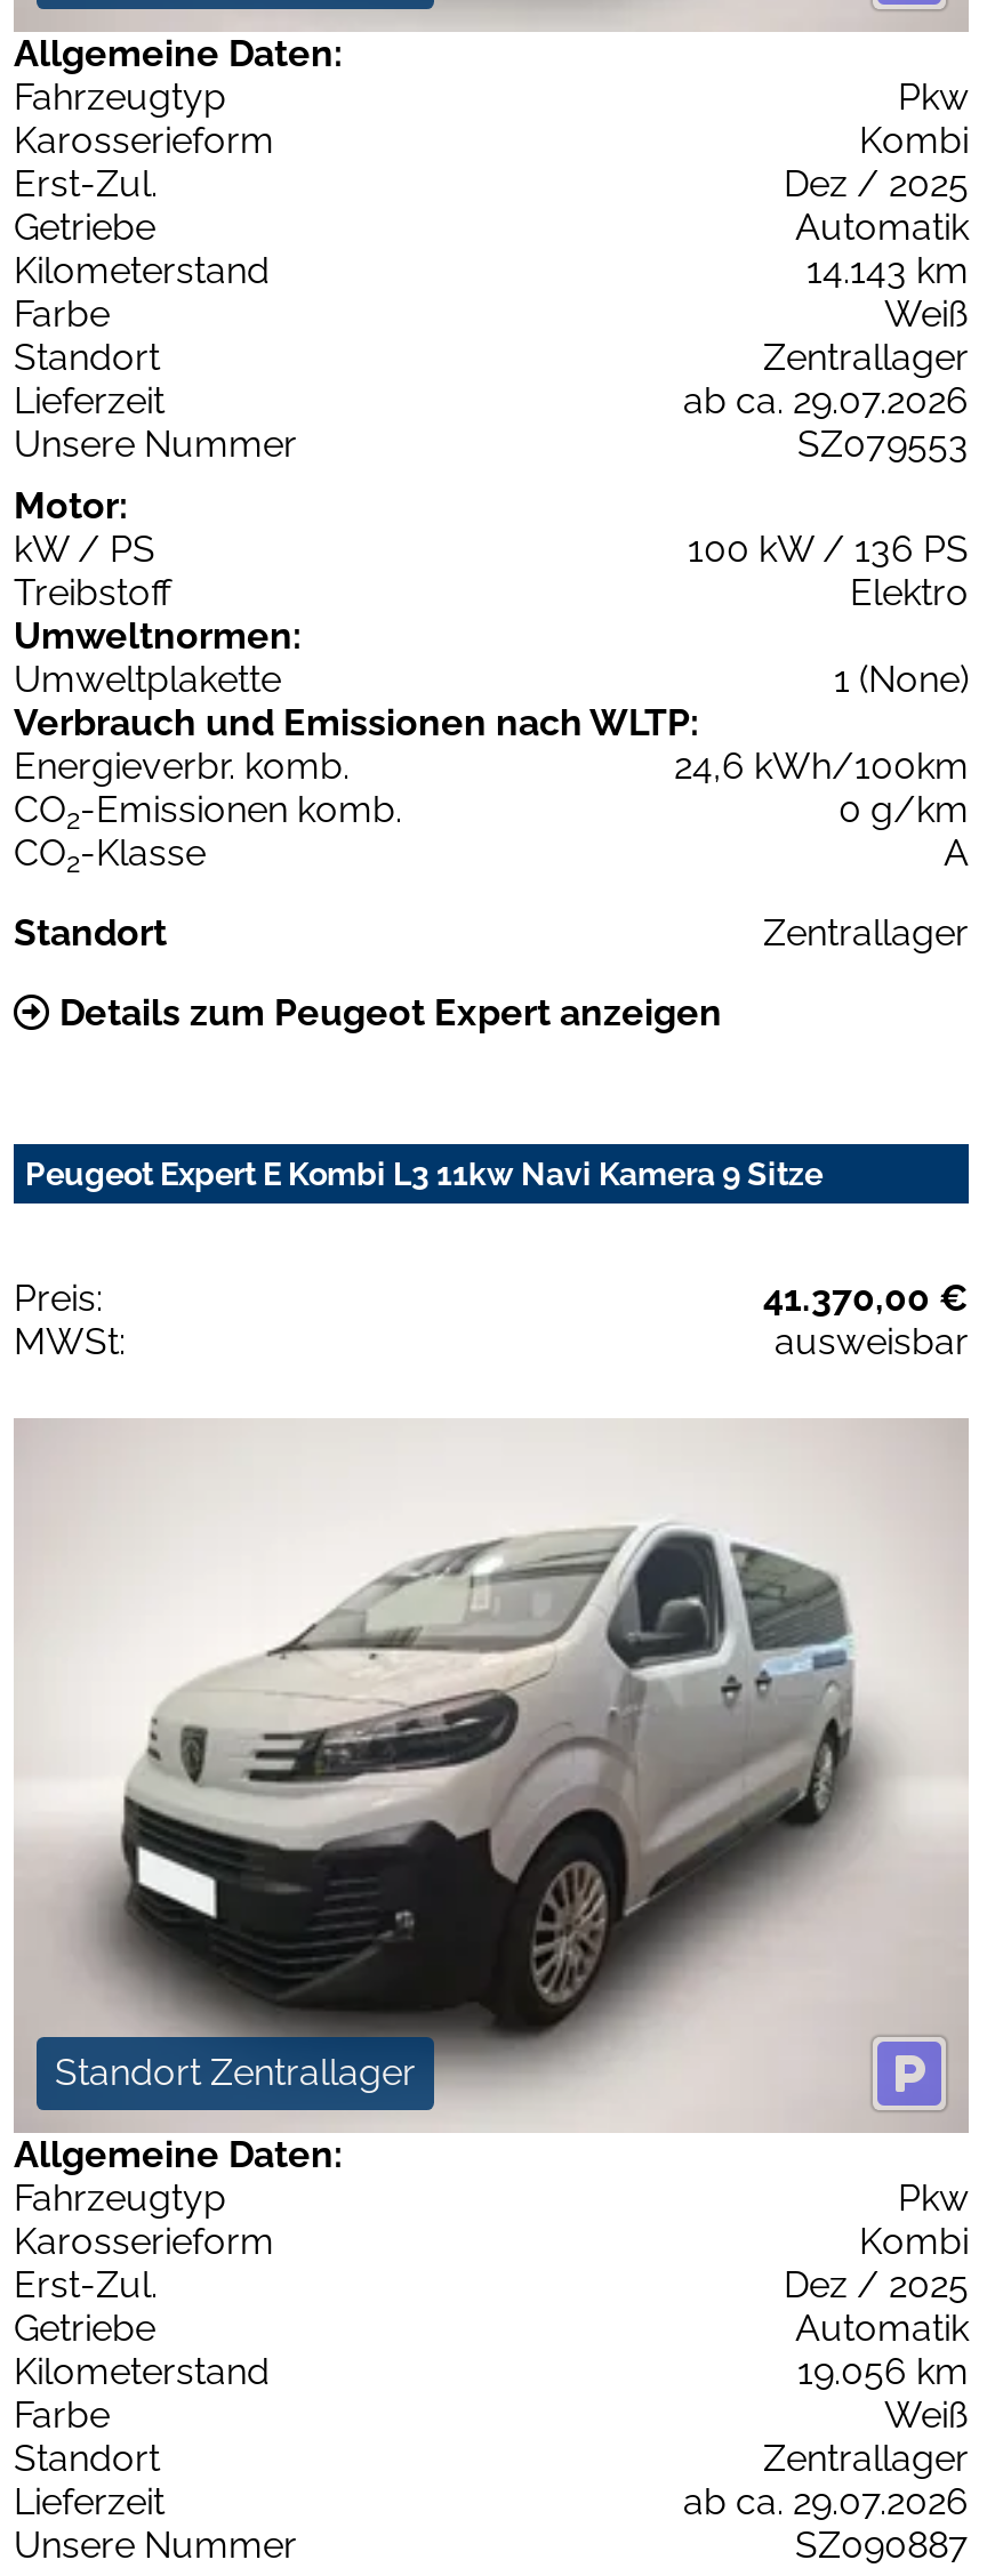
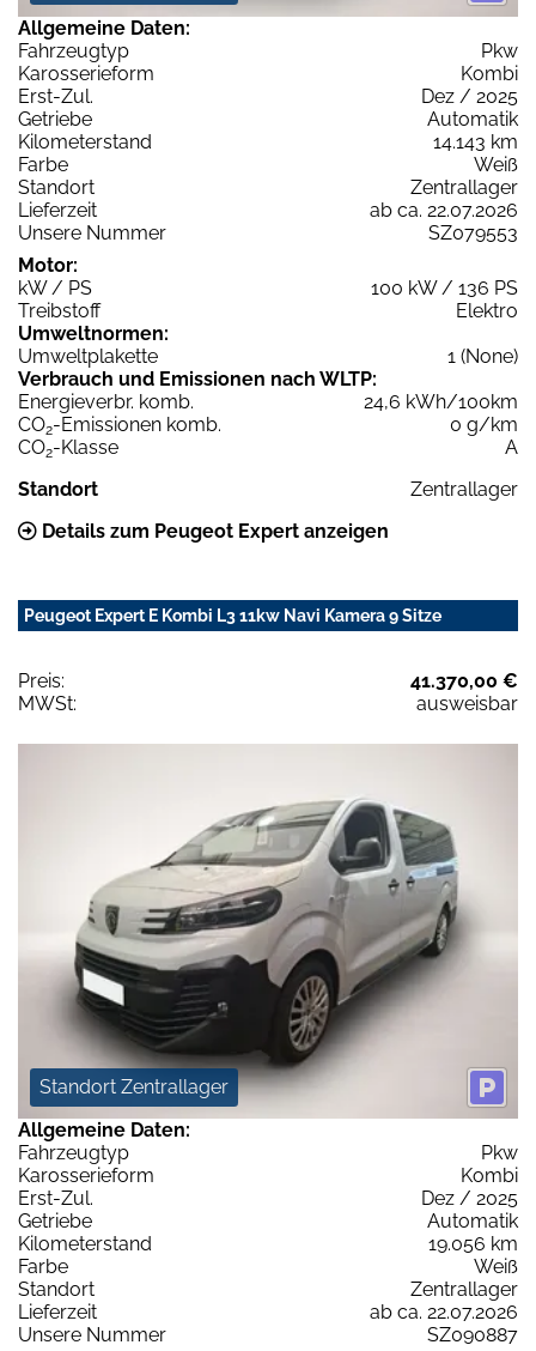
- ab ca. 29.07.2026
+ ab ca. 22.07.2026

- ab ca. 29.07.2026
+ ab ca. 22.07.2026
